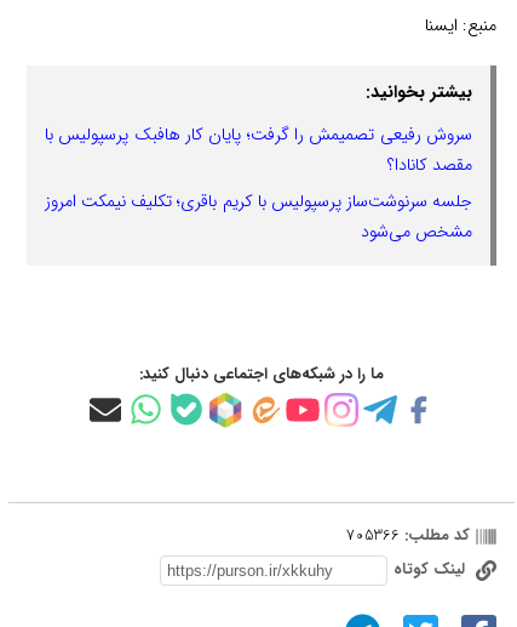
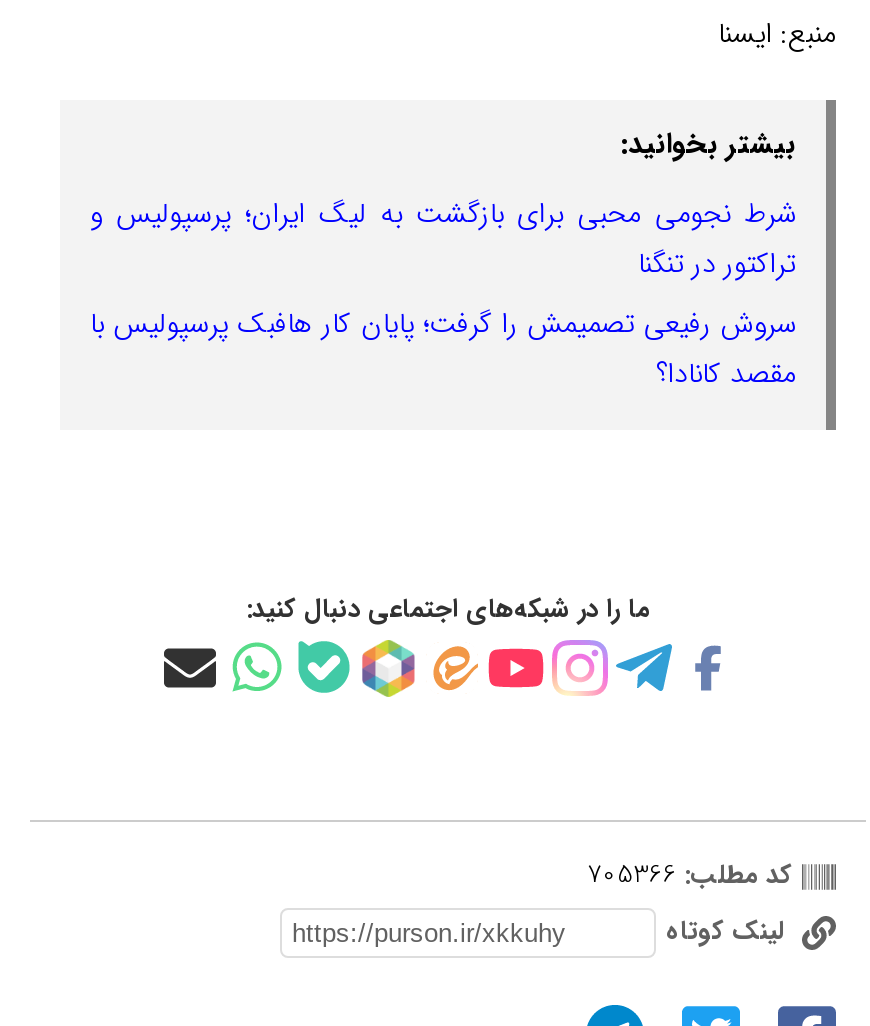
+ شرط نجومی محبی برای بازگشت به لیگ ایران؛ پرسپولیس و
+ تراکتور در تنگنا

moved down: سروش رفیعی تصمیمش را گرفت؛ پایان کار هافبک پرسپولیس با | مقصد کانادا؟

- جلسه سرنوشت‌ساز پرسپولیس با کریم باقری؛ تکلیف نیمکت امروز
- مشخص می‌شود
